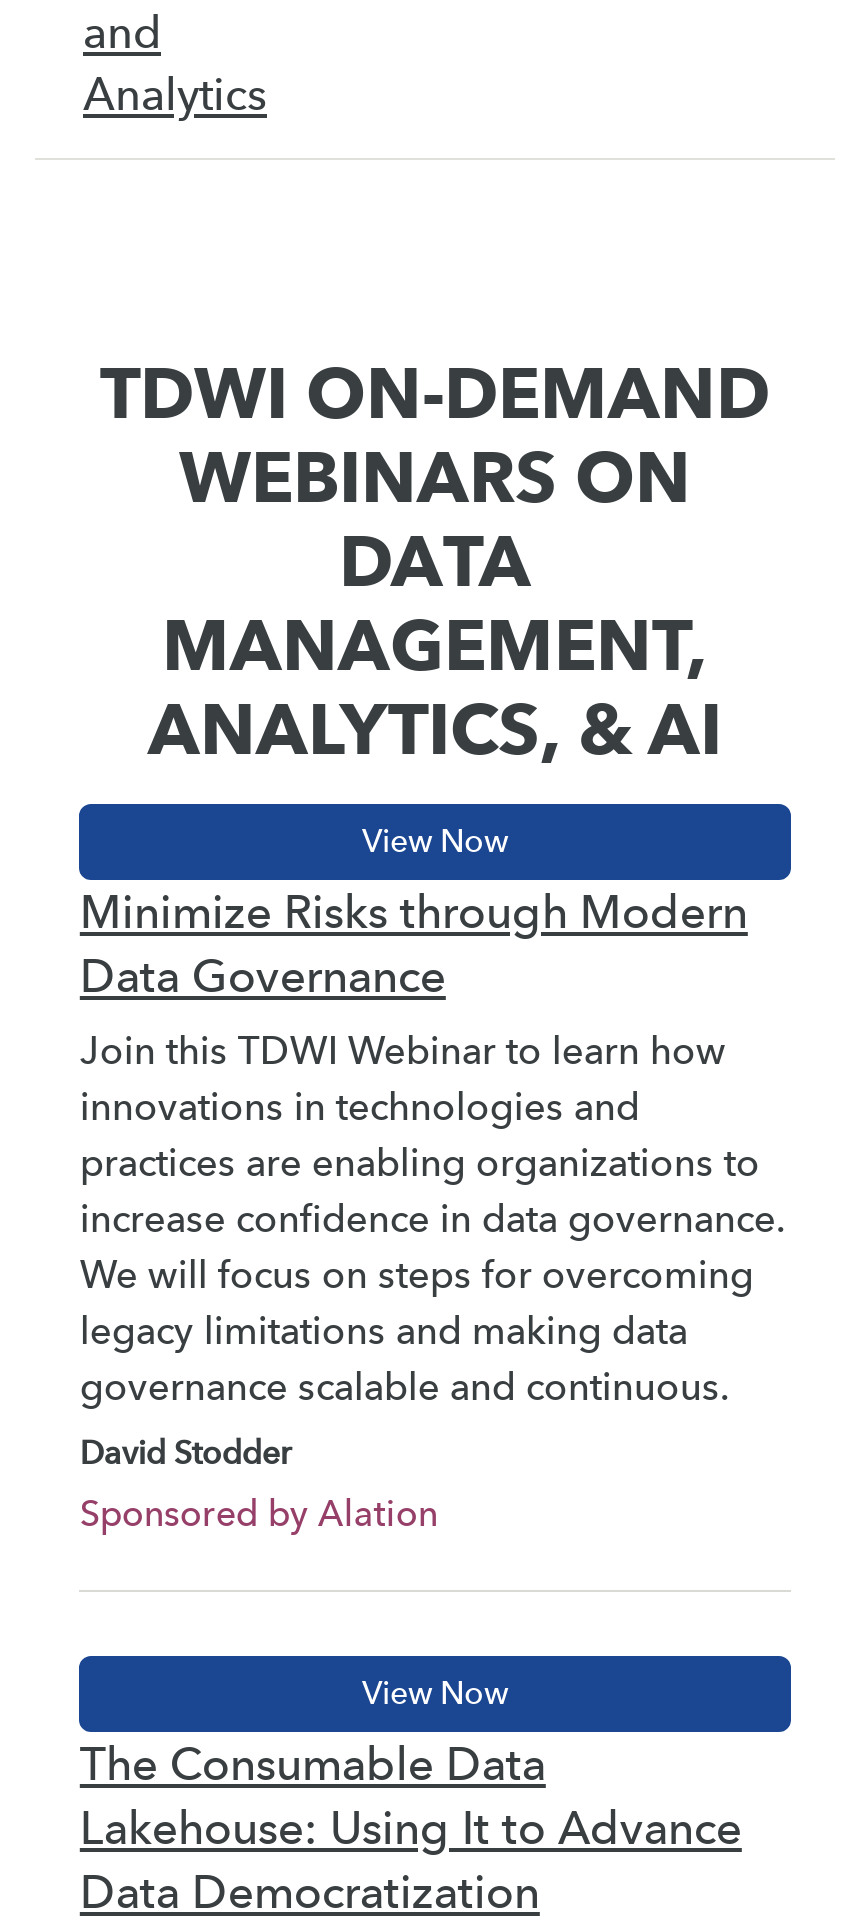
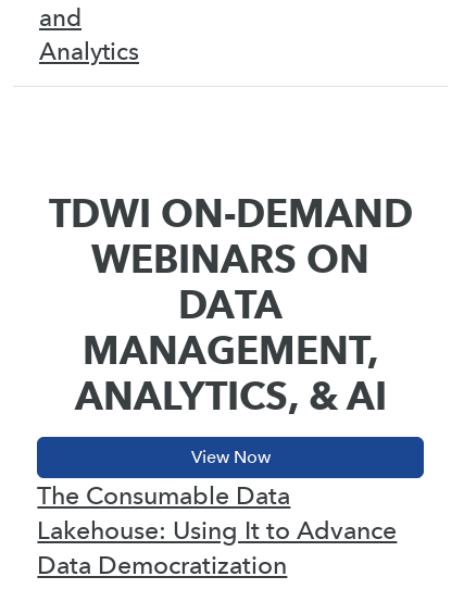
- Minimize Risks through Modern
- Data Governance
- Join this TDWI Webinar to learn how
- innovations in technologies and
- practices are enabling organizations to
- increase confidence in data governance.
- We will focus on steps for overcoming
- legacy limitations and making data
- governance scalable and continuous.
- David Stodder
- Sponsored by Alation
